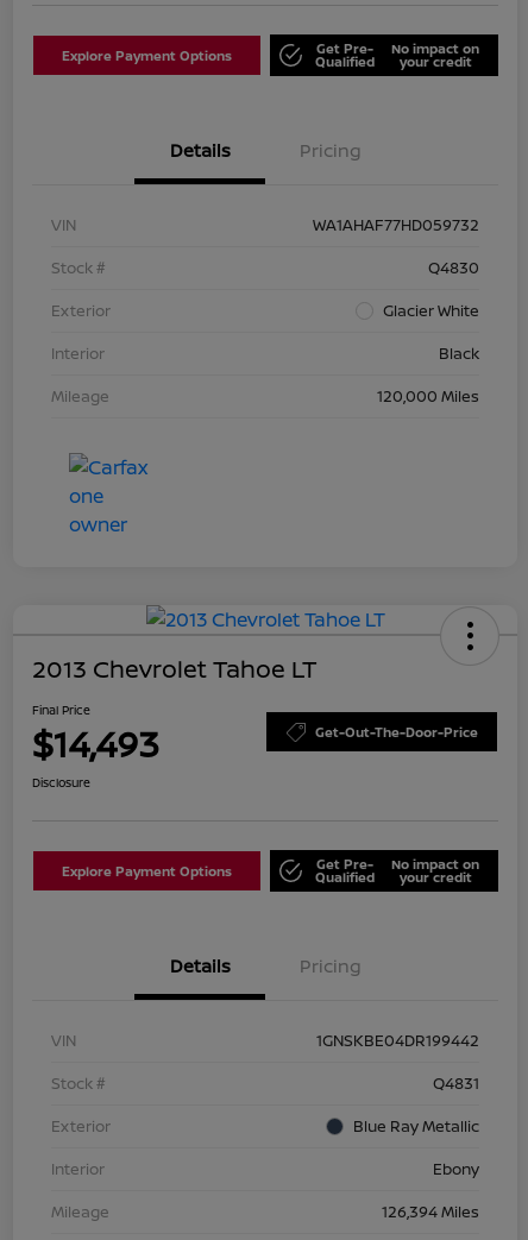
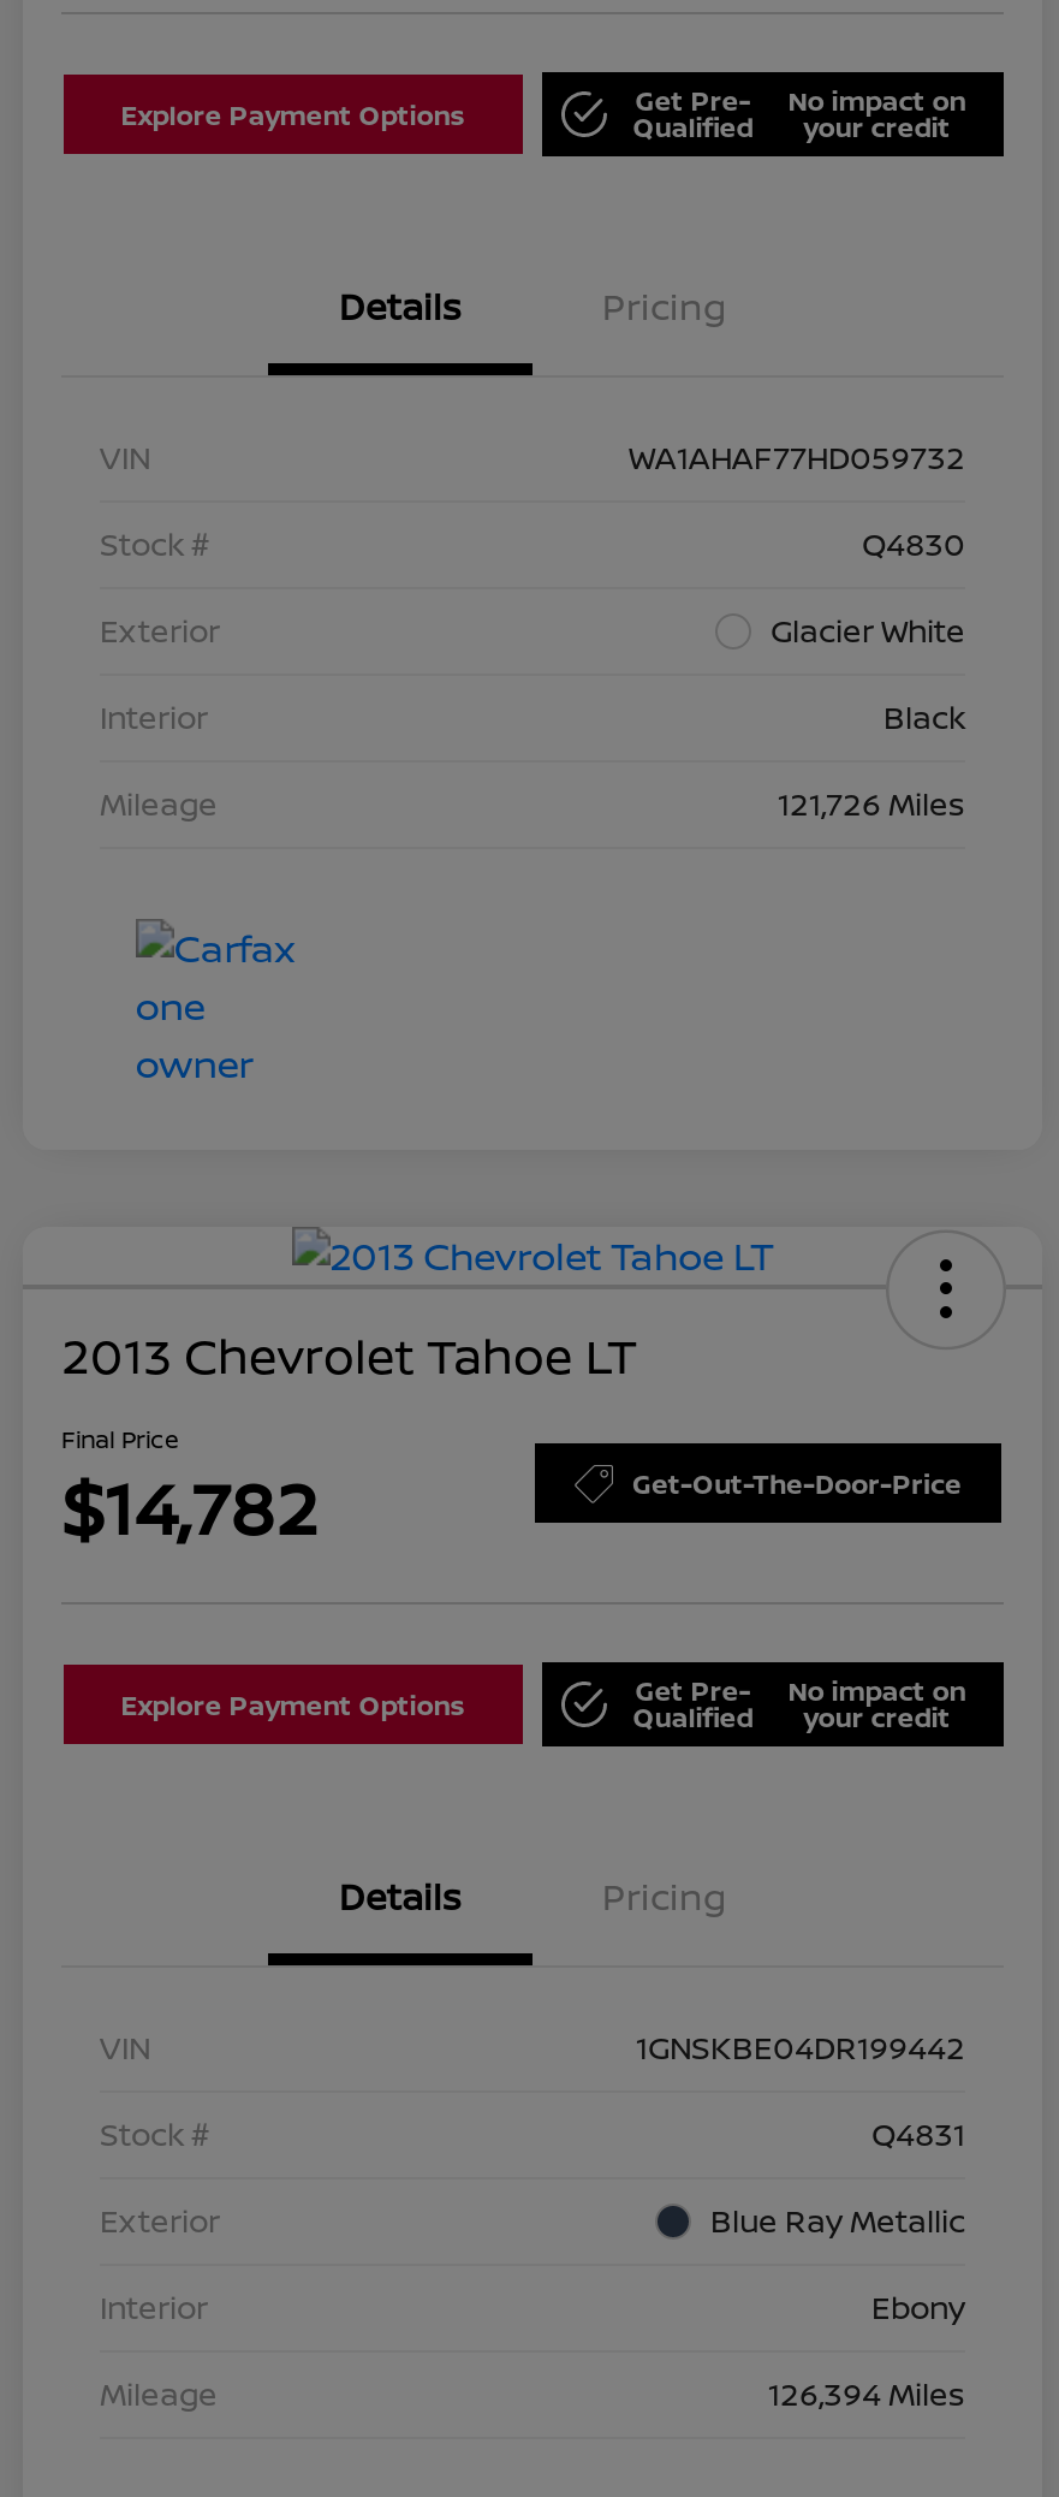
- 120,000 Miles
+ 121,726 Miles

- $14,493
+ $14,782

- Disclosure
